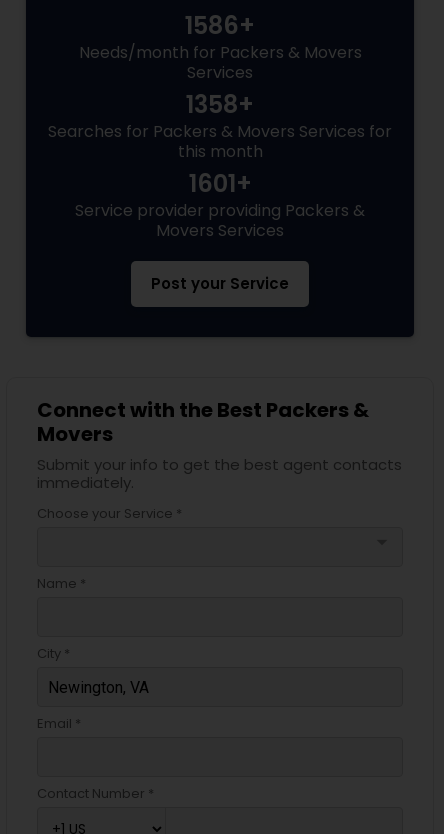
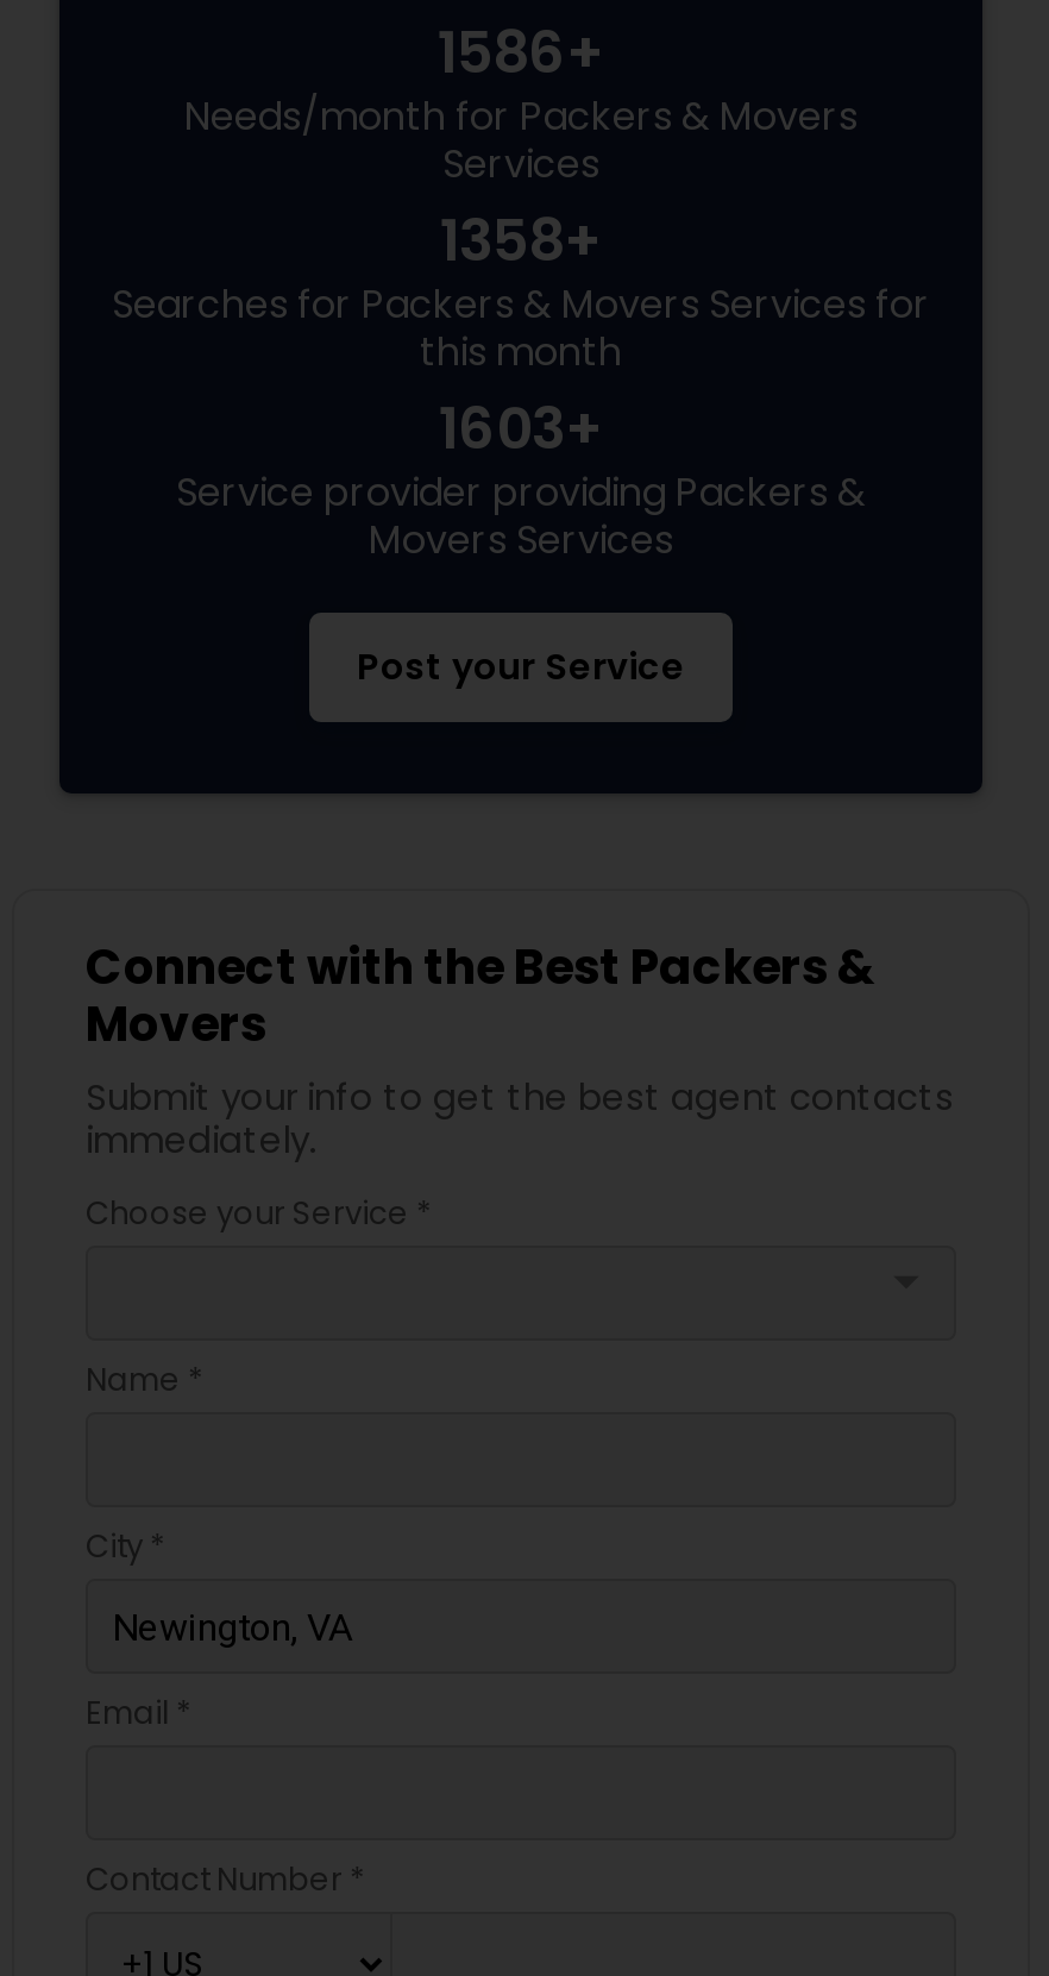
- 1601+
+ 1603+
